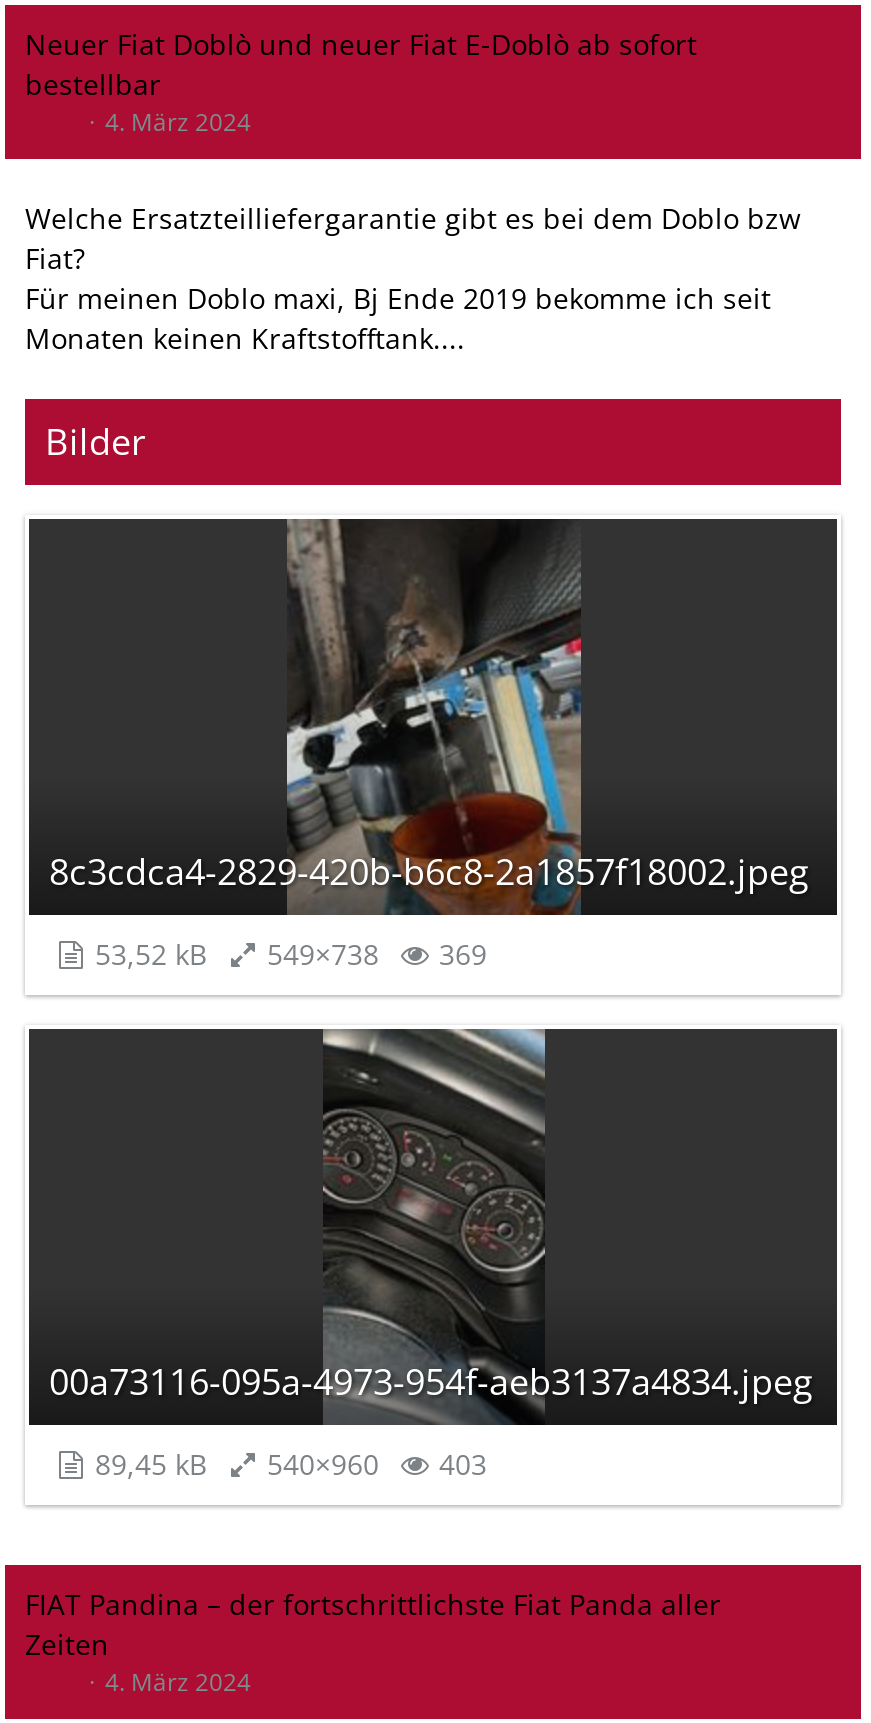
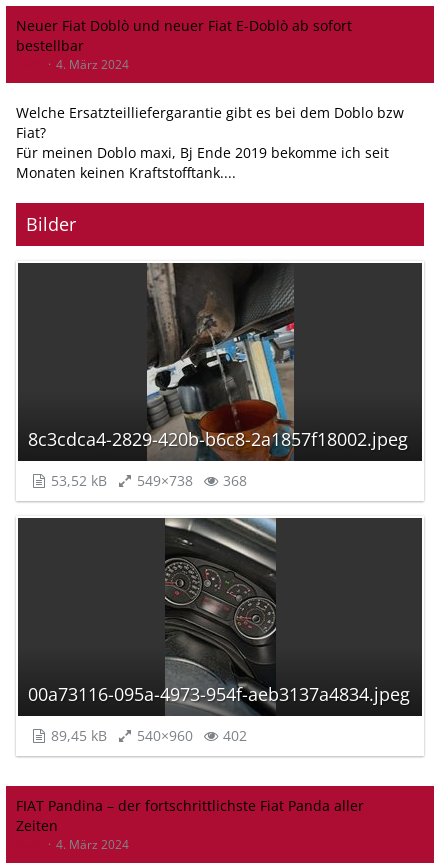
- 53,52 kB 549×738 369
+ 53,52 kB 549×738 368

- 89,45 kB 540×960 403
+ 89,45 kB 540×960 402
